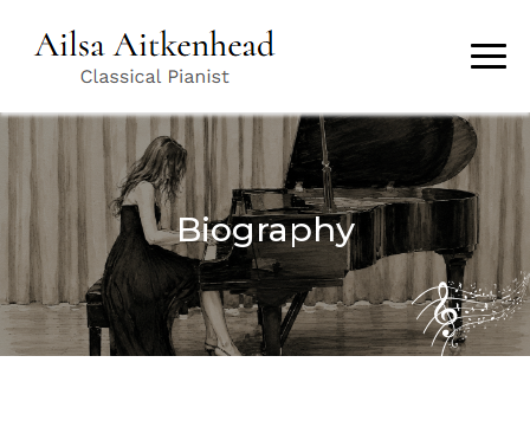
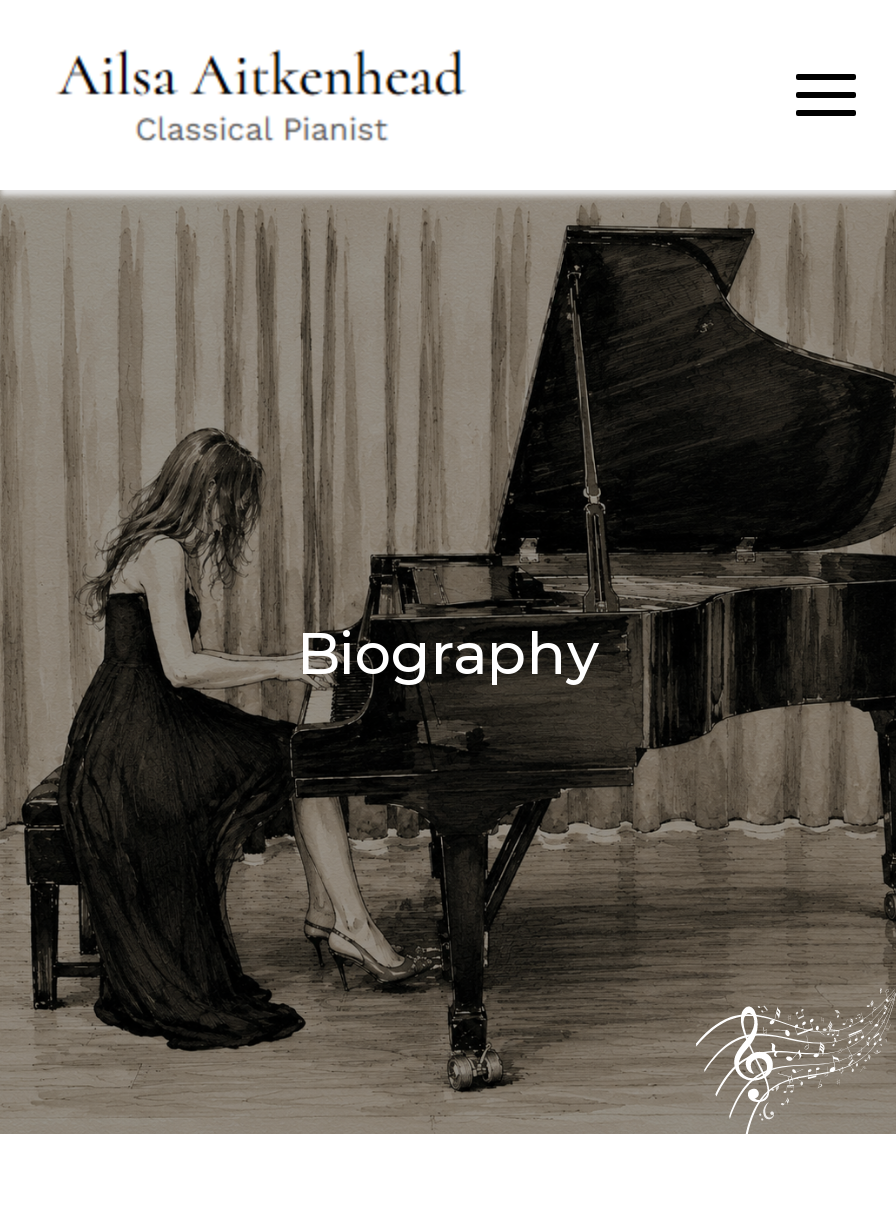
- [image]
+ [image]
